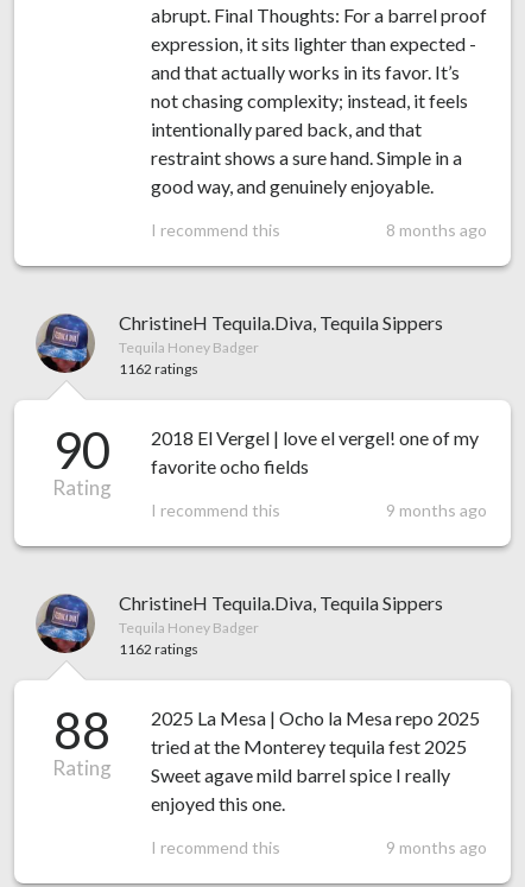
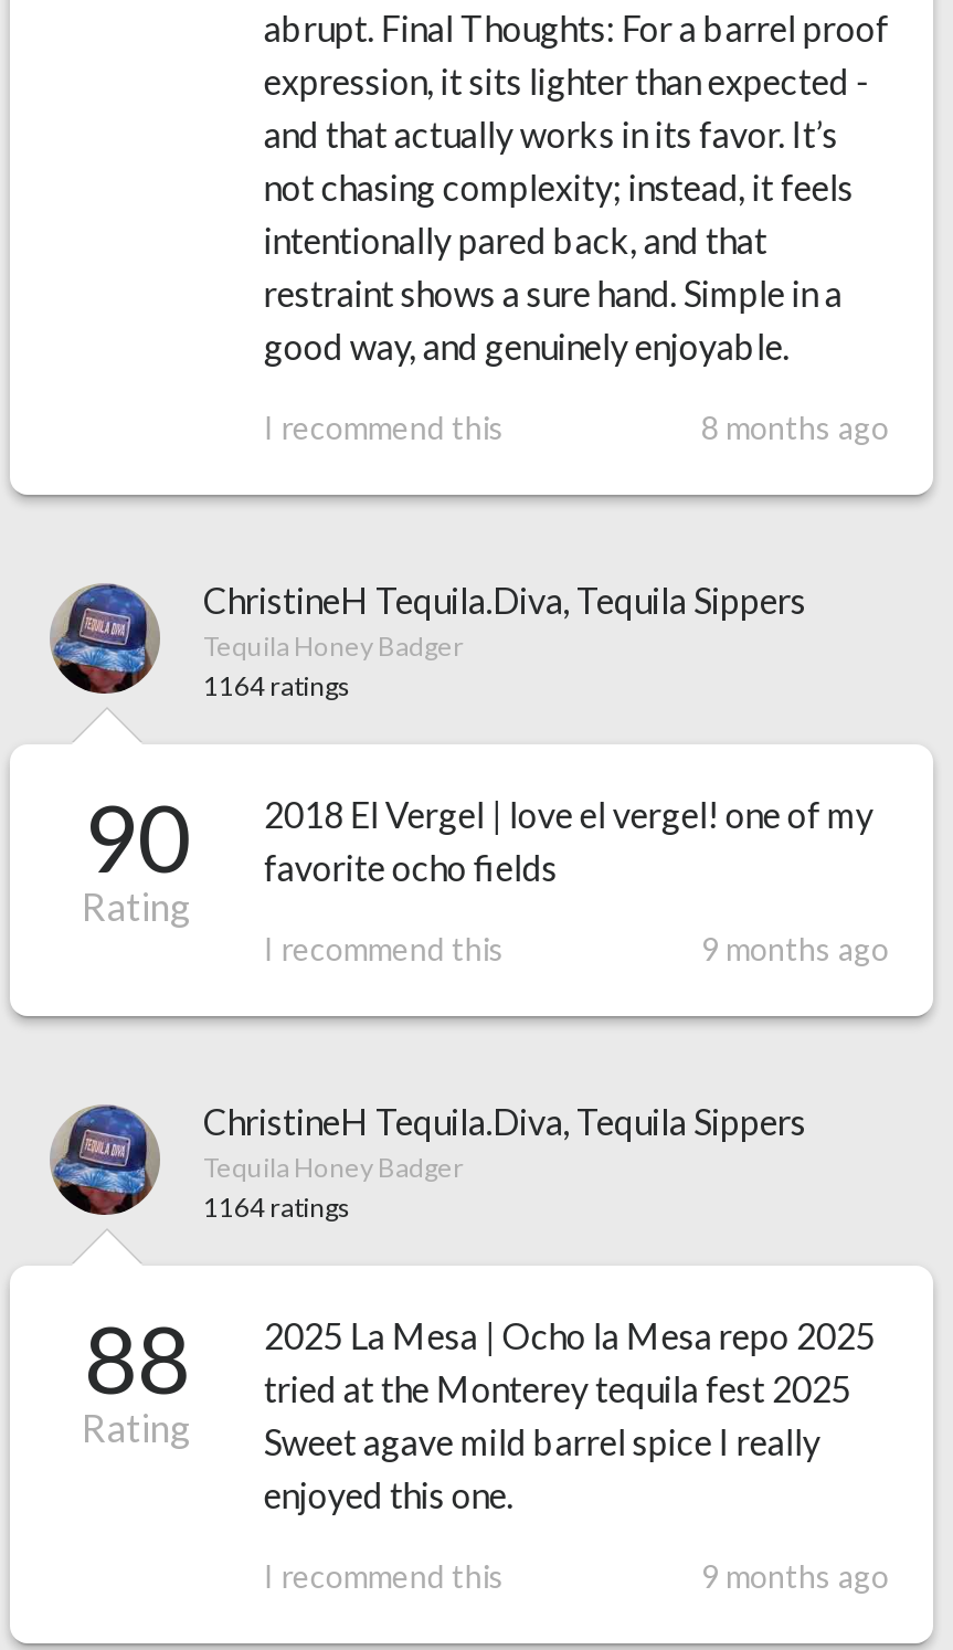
- 1162 ratings
+ 1164 ratings

- 1162 ratings
+ 1164 ratings
